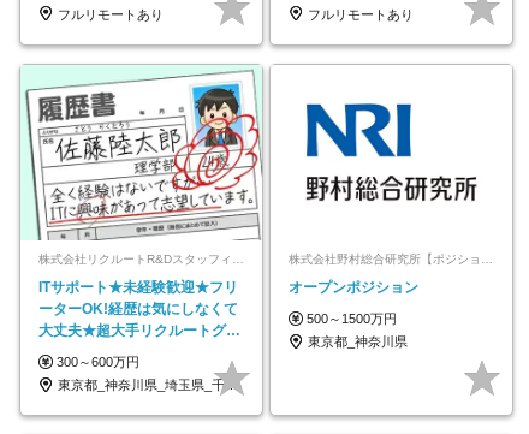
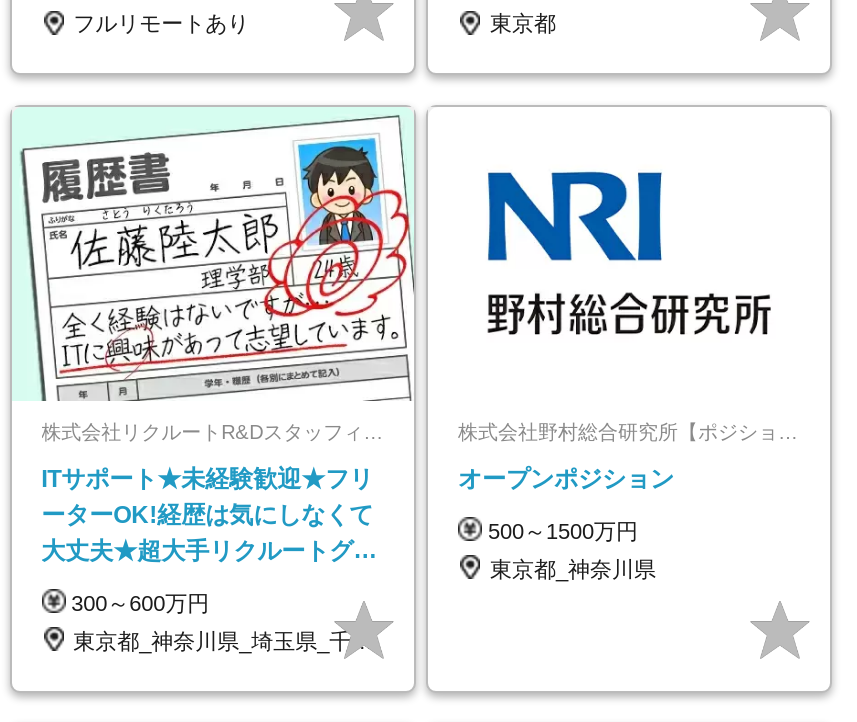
- フルリモートあり
+ 東京都
